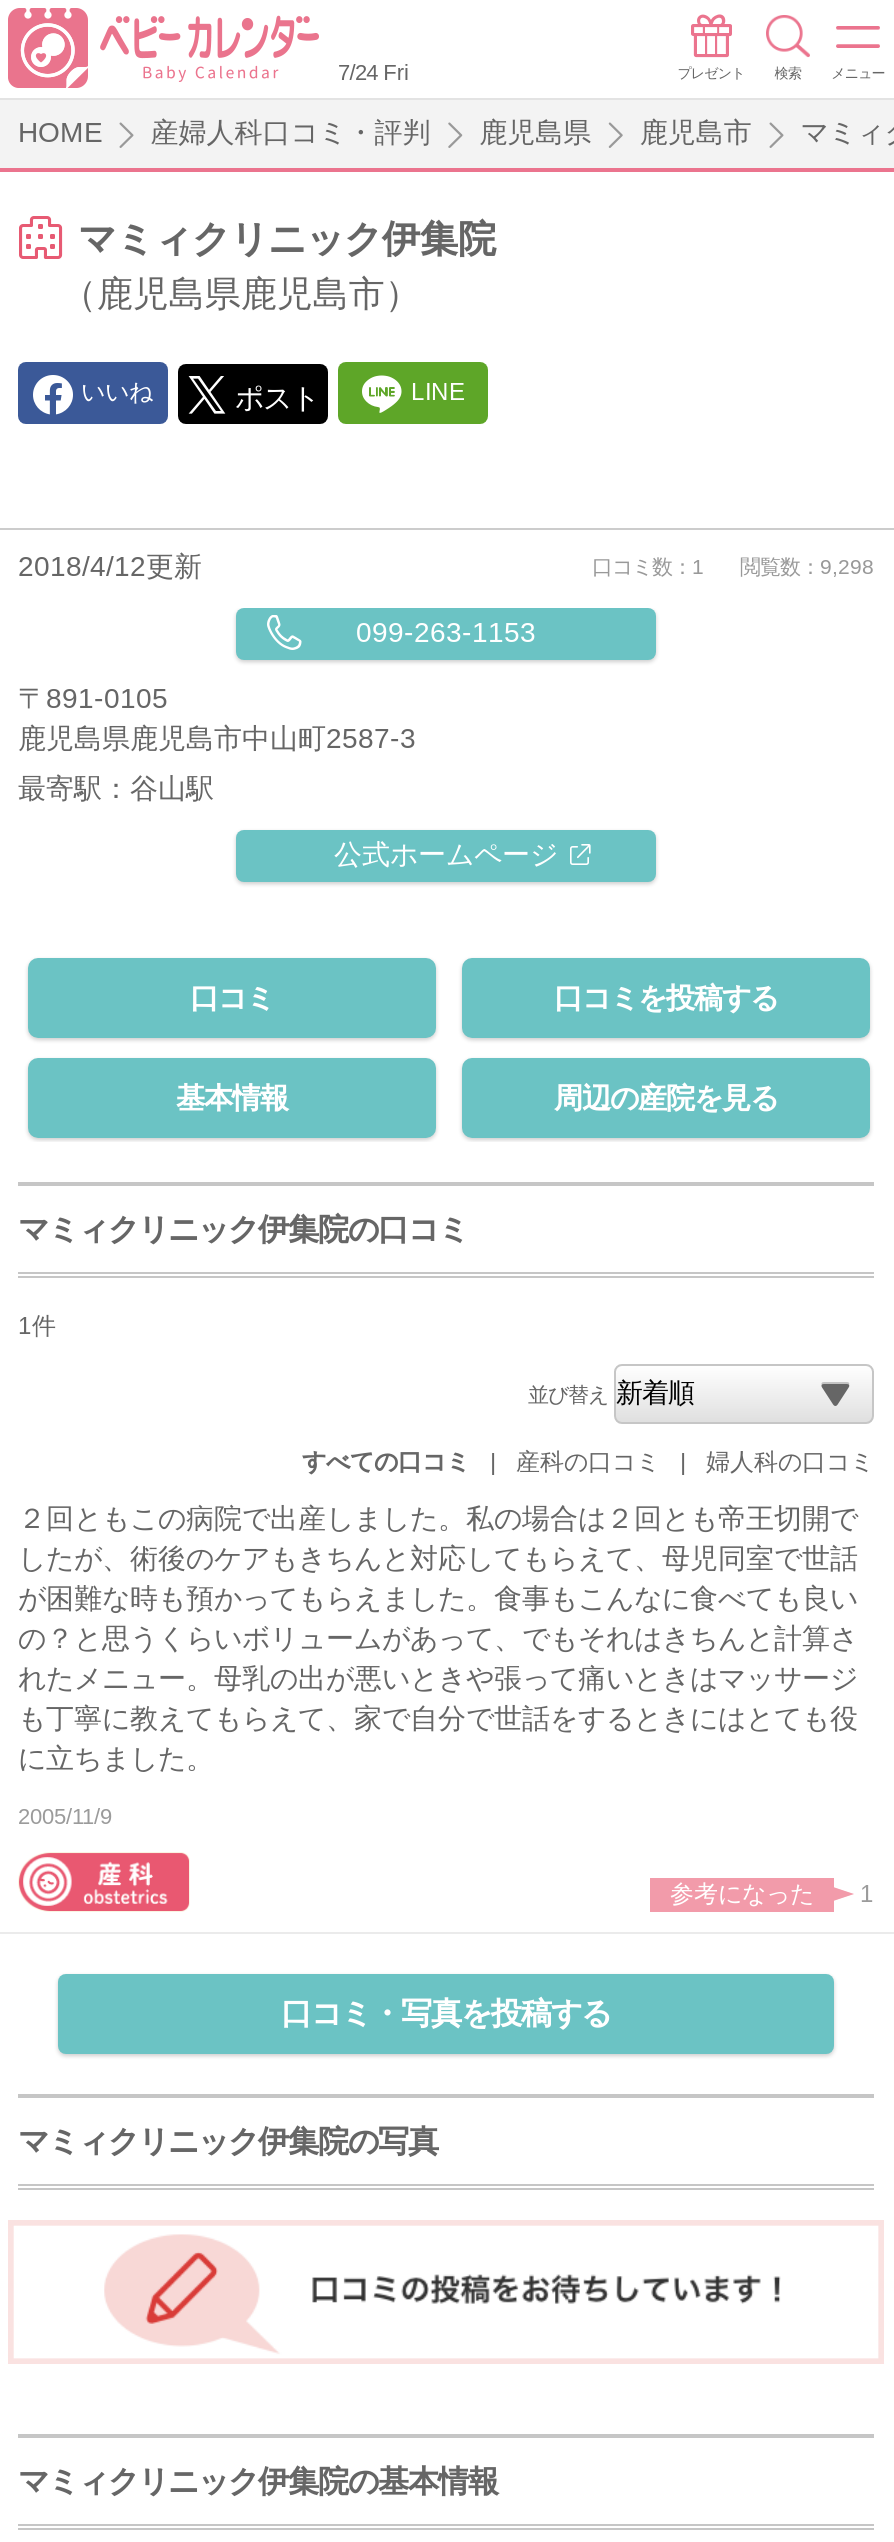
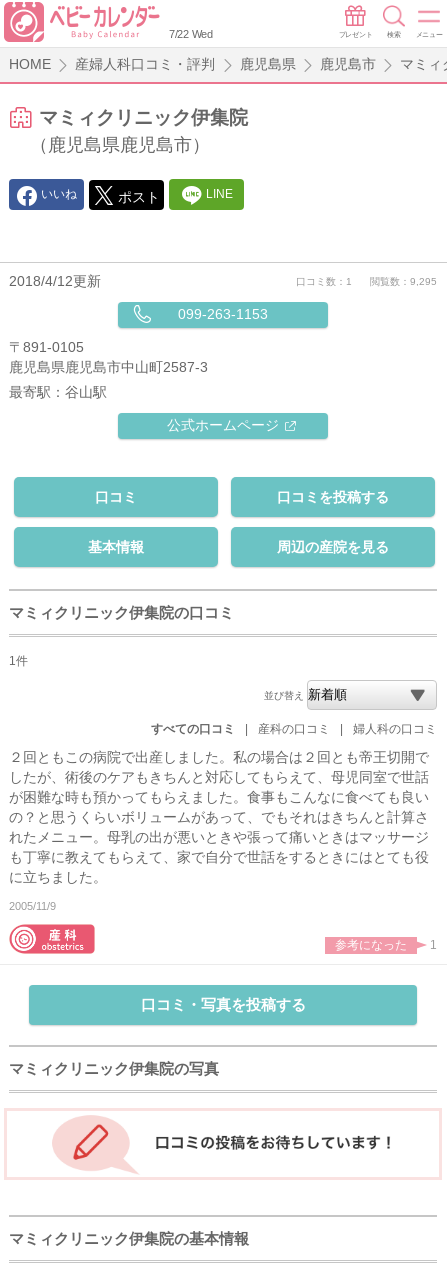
- 7/24 Fri
+ 7/22 Wed

- 口コミ数：1 閲覧数：9,298
+ 口コミ数：1 閲覧数：9,295
